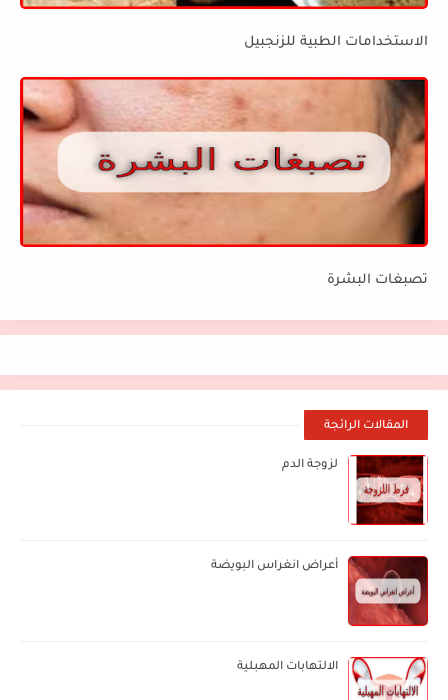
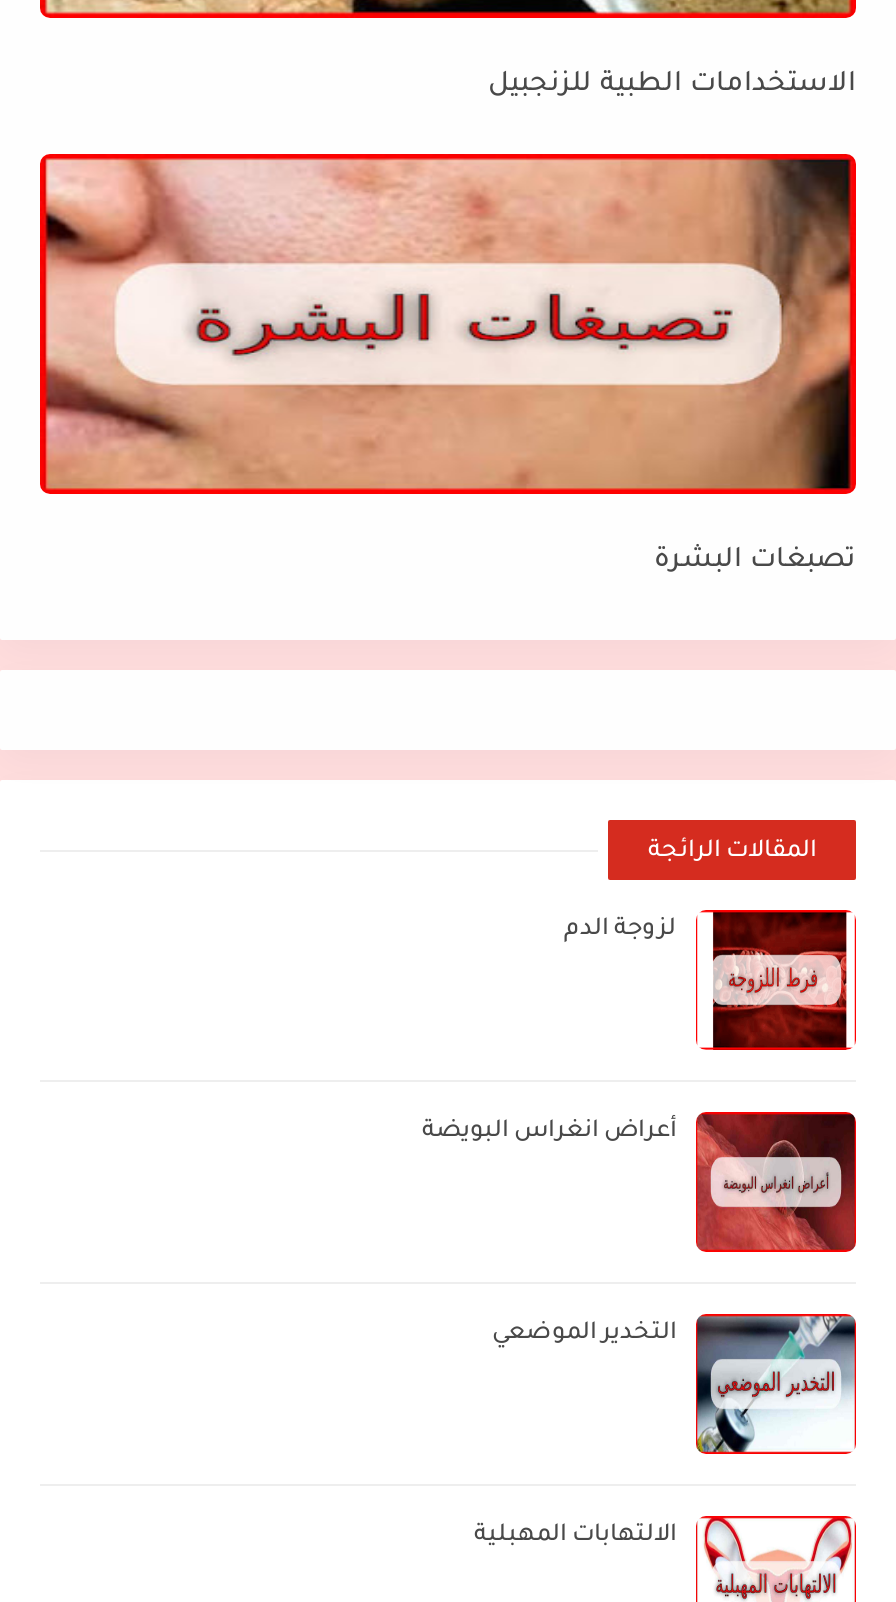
+ [image]
+ التخدير الموضعي
